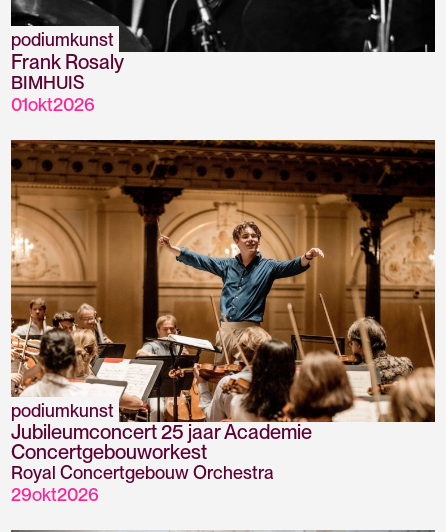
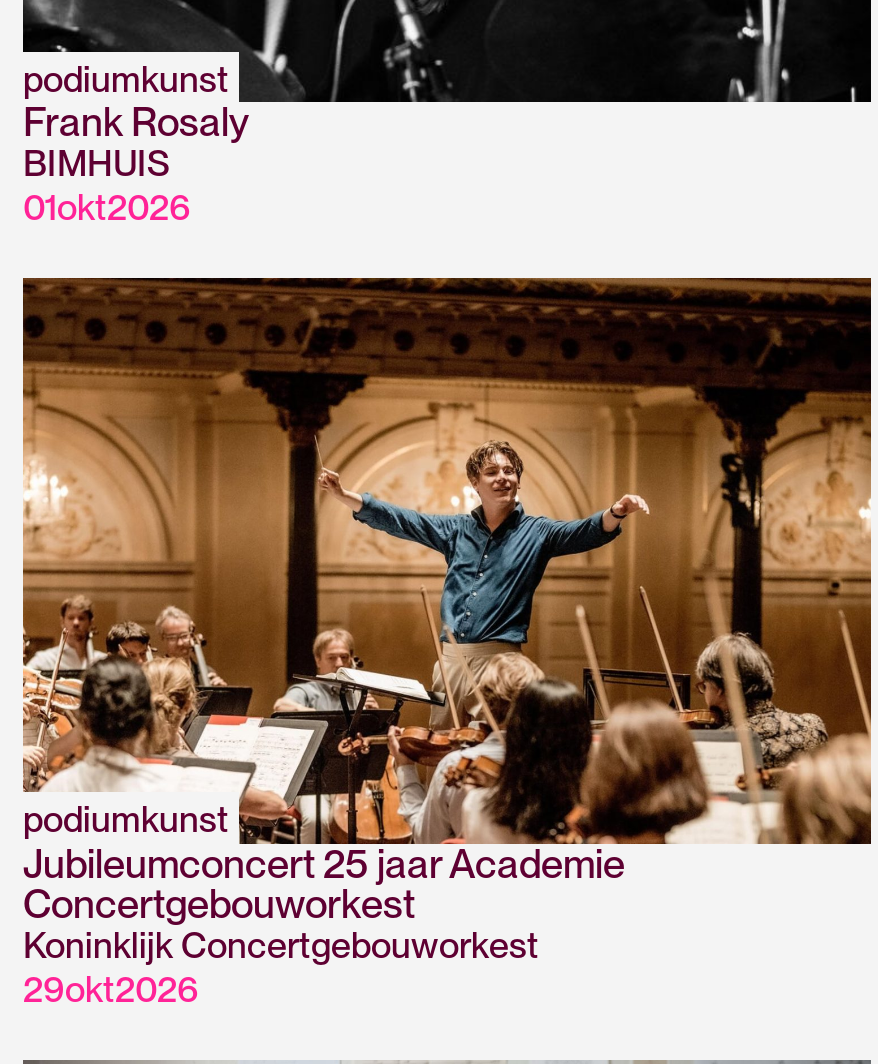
- Royal Concertgebouw Orchestra
+ Koninklijk Concertgebouworkest
